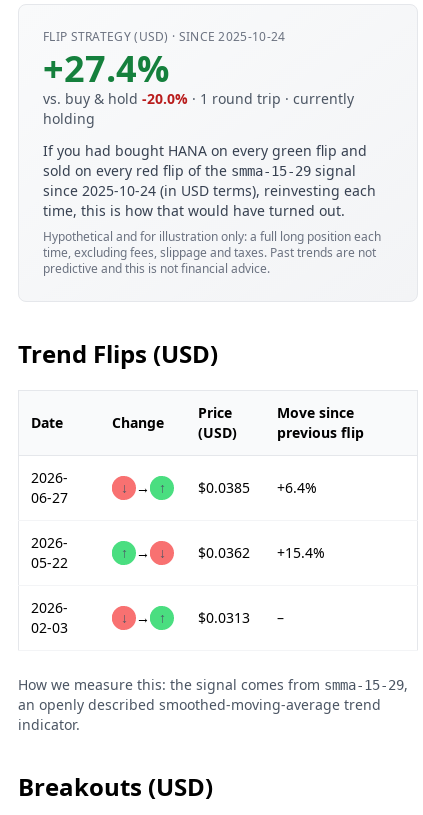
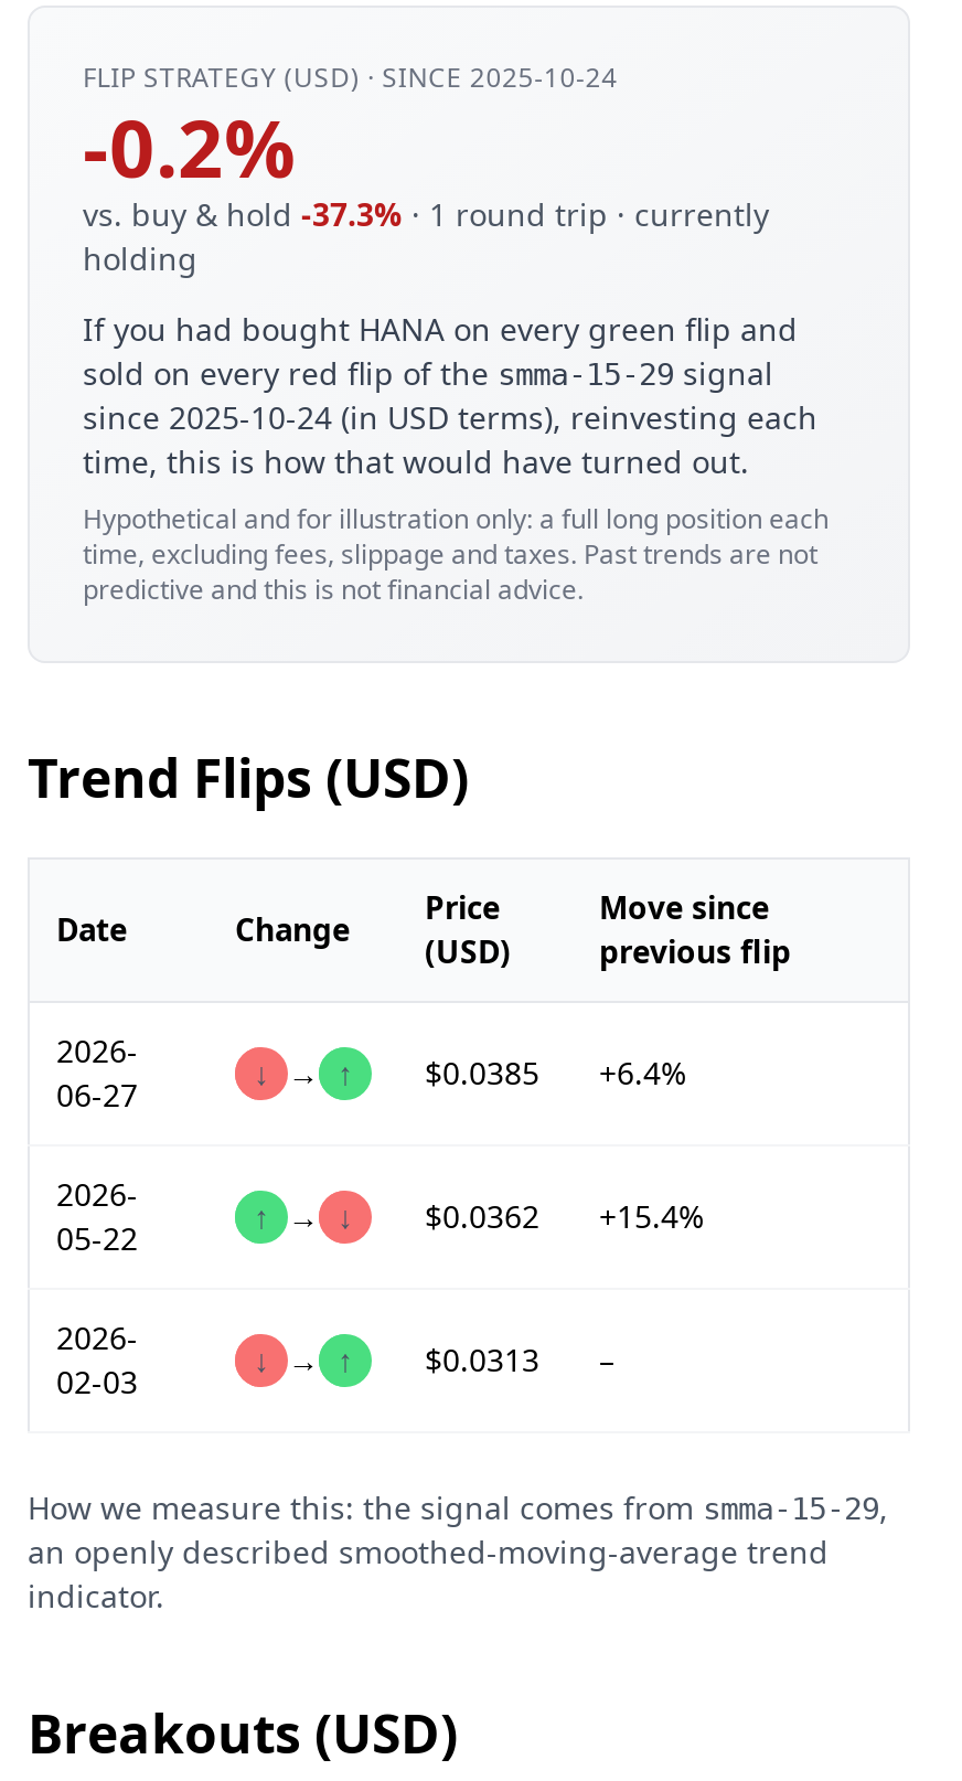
- +27.4%
+ -0.2%

- vs. buy & hold -20.0% · 1 round trip · currently
+ vs. buy & hold -37.3% · 1 round trip · currently
